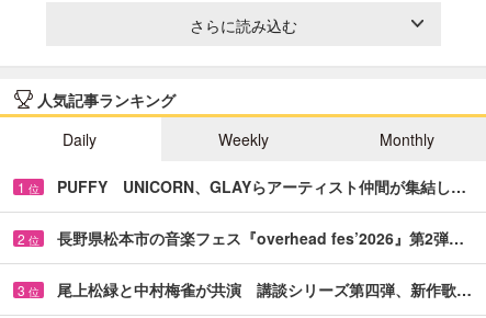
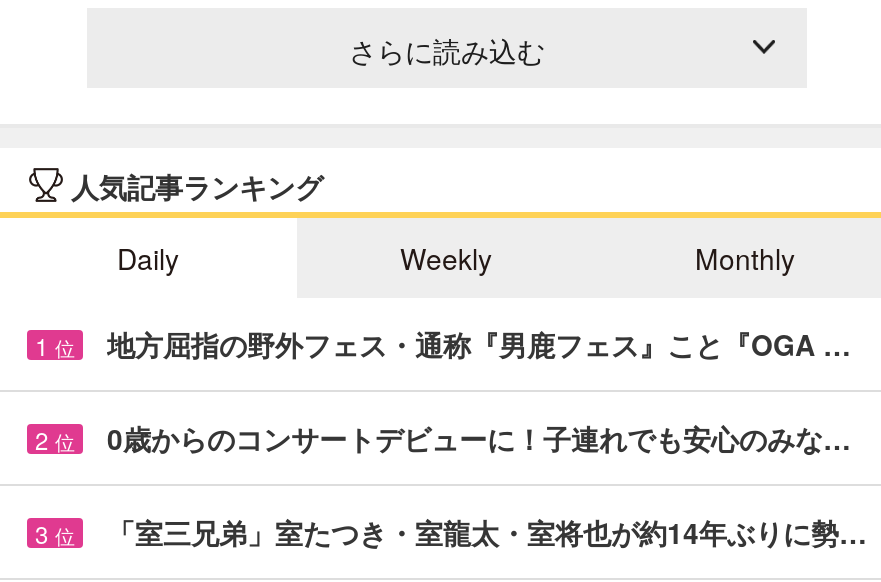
- PUFFY UNICORN、GLAYらアーティスト仲間が集結し…
+ 地方屈指の野外フェス・通称『男鹿フェス』こと『OGA …

- 長野県松本市の音楽フェス『overhead fes’2026』第2弾…
+ 0歳からのコンサートデビューに！子連れでも安心のみな…

- 尾上松緑と中村梅雀が共演 講談シリーズ第四弾、新作歌…
+ 「室三兄弟」室たつき・室龍太・室将也が約14年ぶりに勢…
